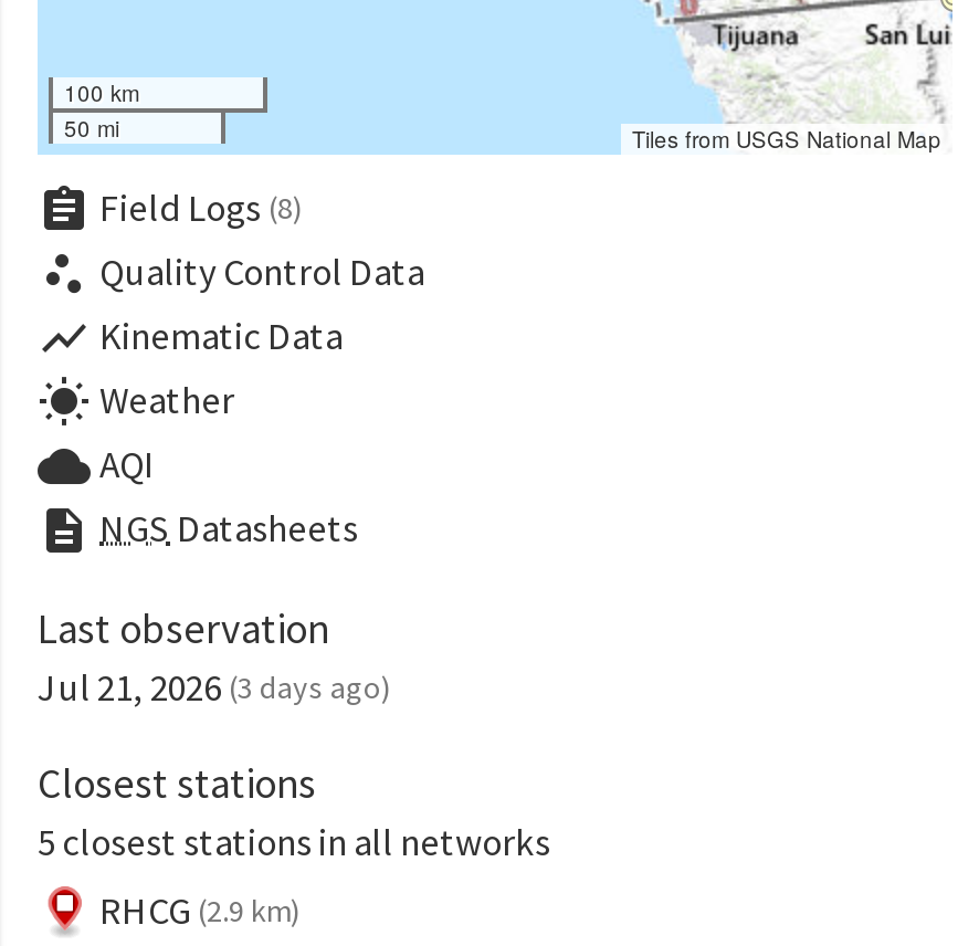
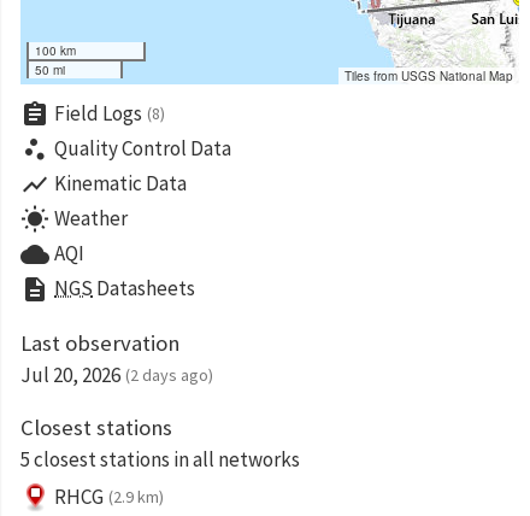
- Jul 21, 2026 (3 days ago)
+ Jul 20, 2026 (2 days ago)
